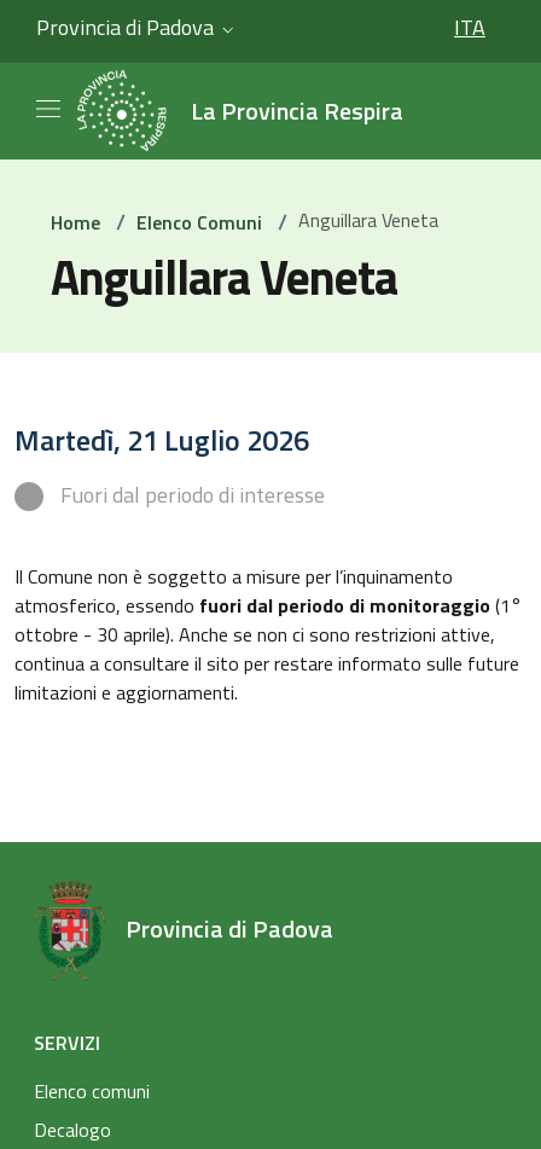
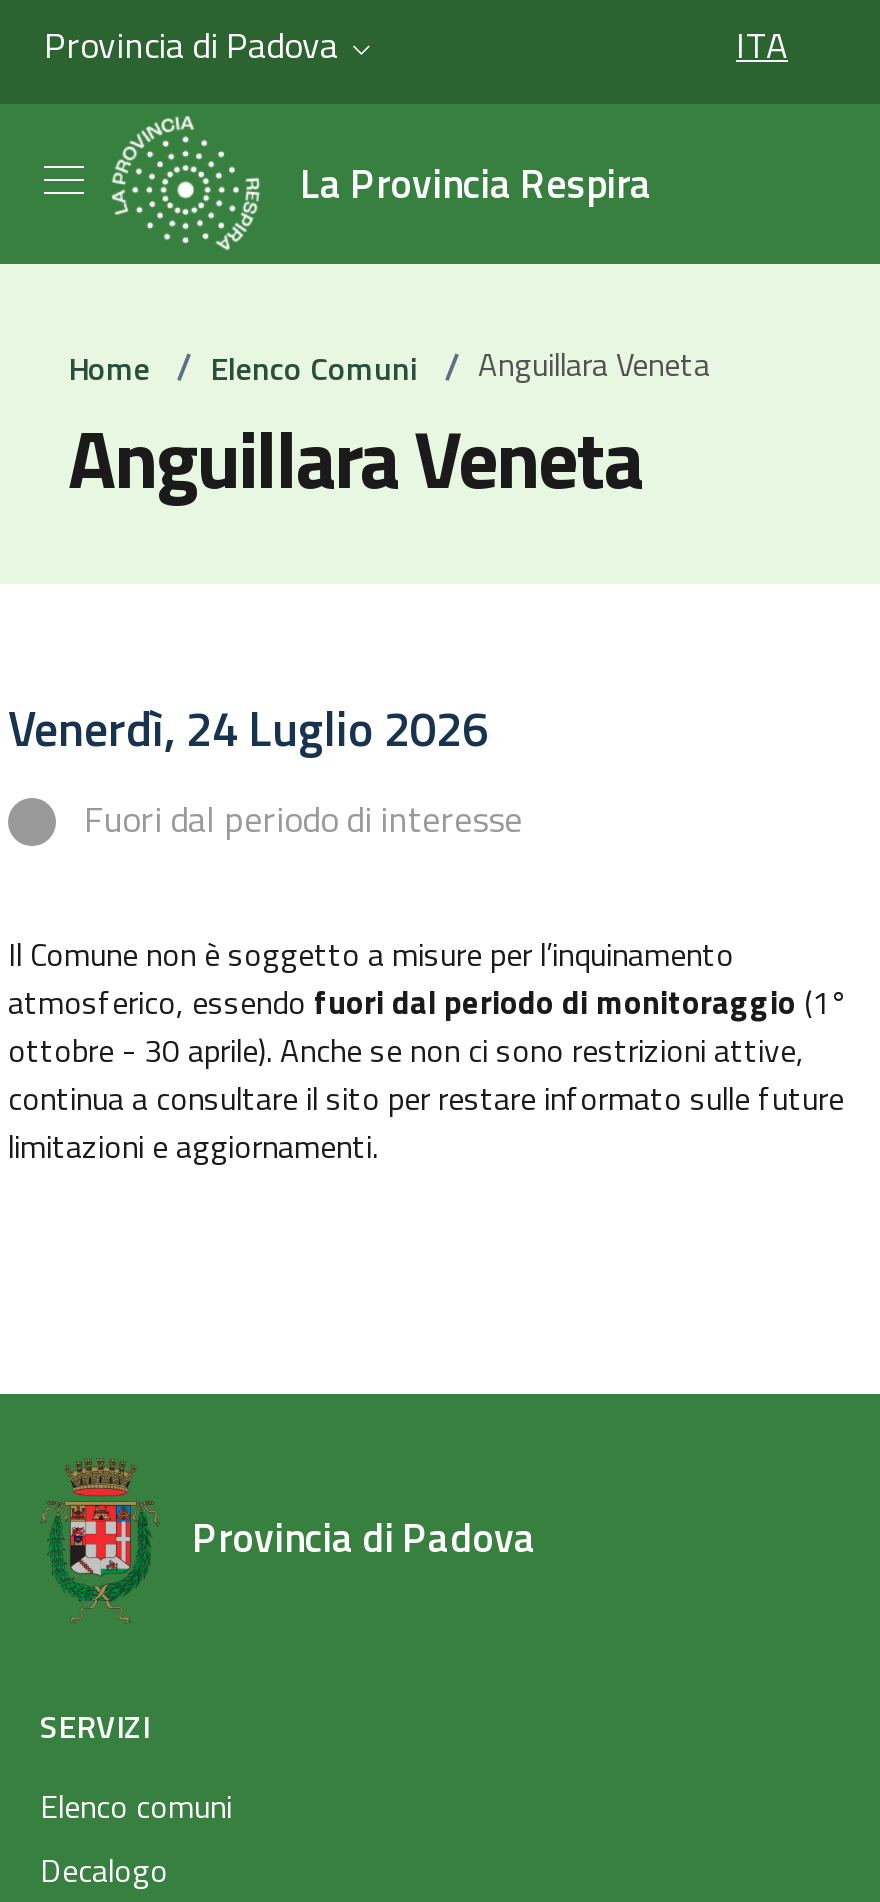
- Martedì, 21 Luglio 2026
+ Venerdì, 24 Luglio 2026
